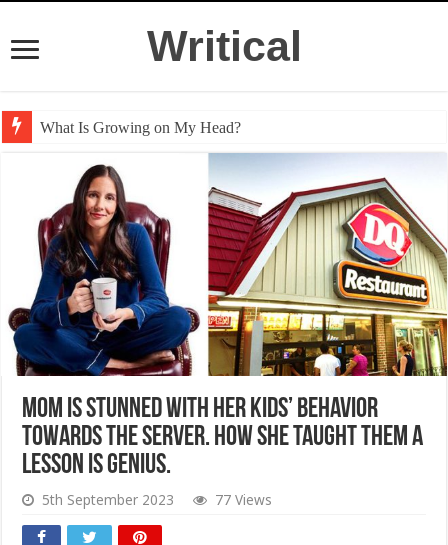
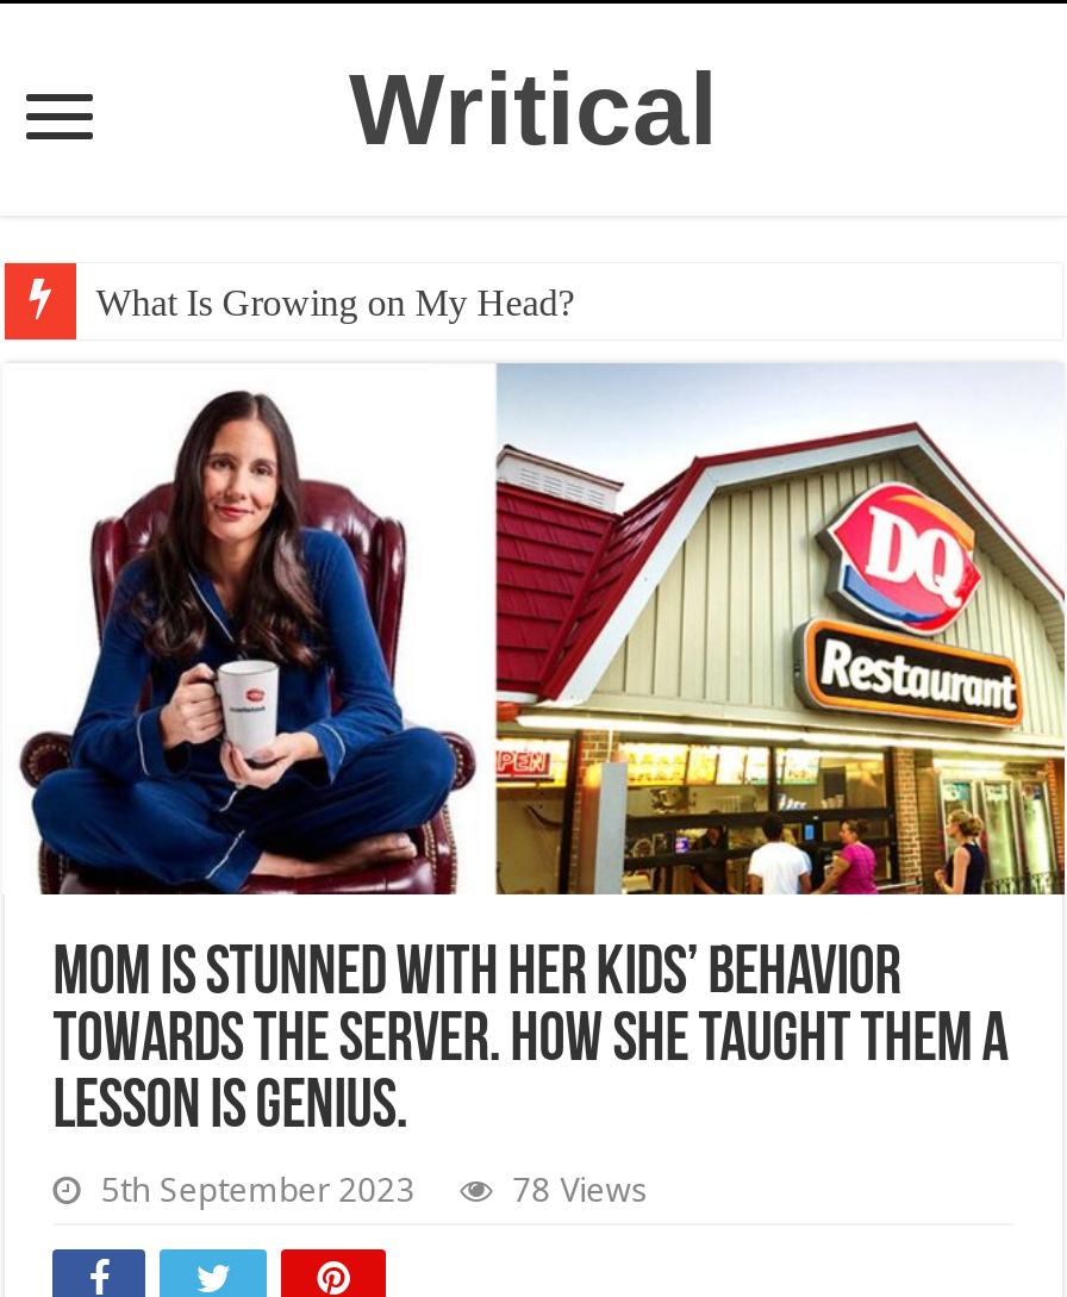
- 77 Views
+ 78 Views
